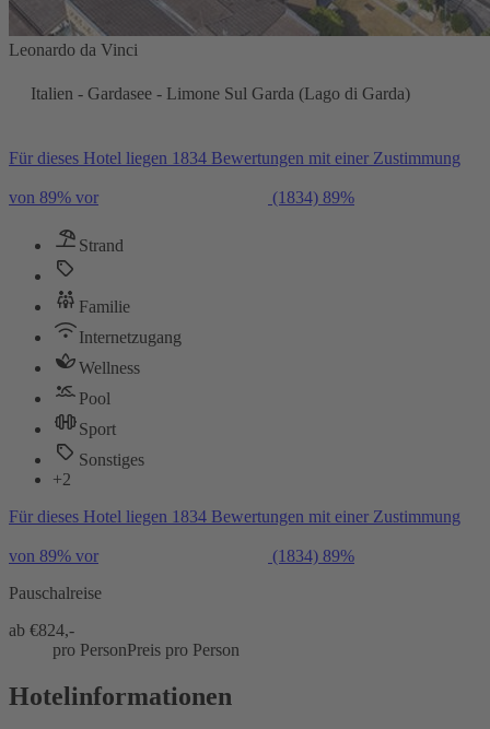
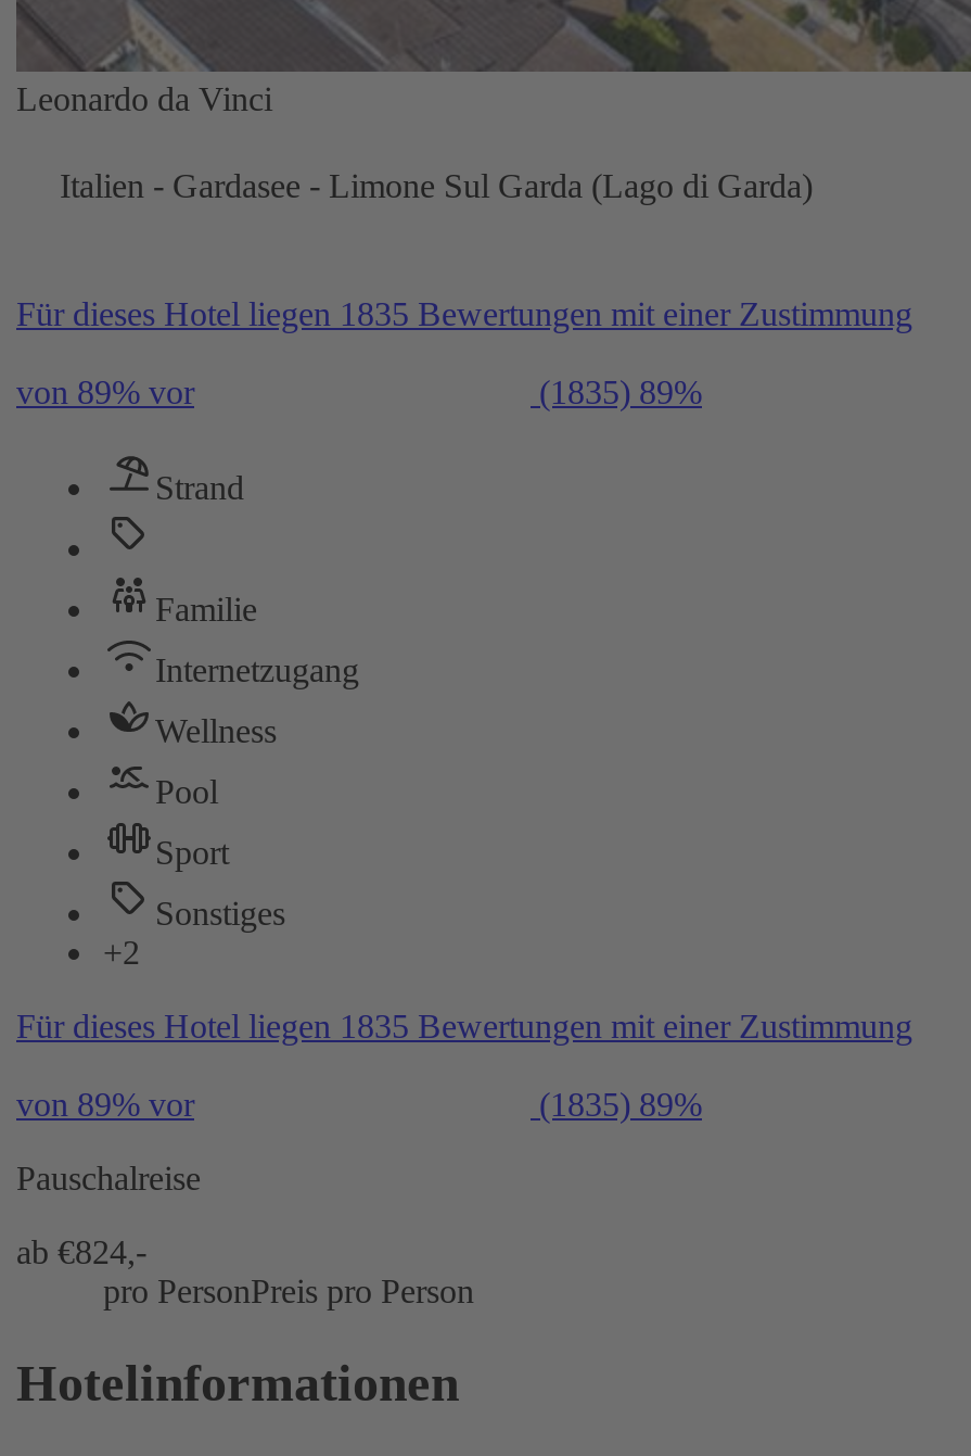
- Für dieses Hotel liegen 1834 Bewertungen mit einer Zustimmung
+ Für dieses Hotel liegen 1835 Bewertungen mit einer Zustimmung

- (1834) 89%
+ (1835) 89%

- Für dieses Hotel liegen 1834 Bewertungen mit einer Zustimmung
+ Für dieses Hotel liegen 1835 Bewertungen mit einer Zustimmung

- (1834) 89%
+ (1835) 89%
